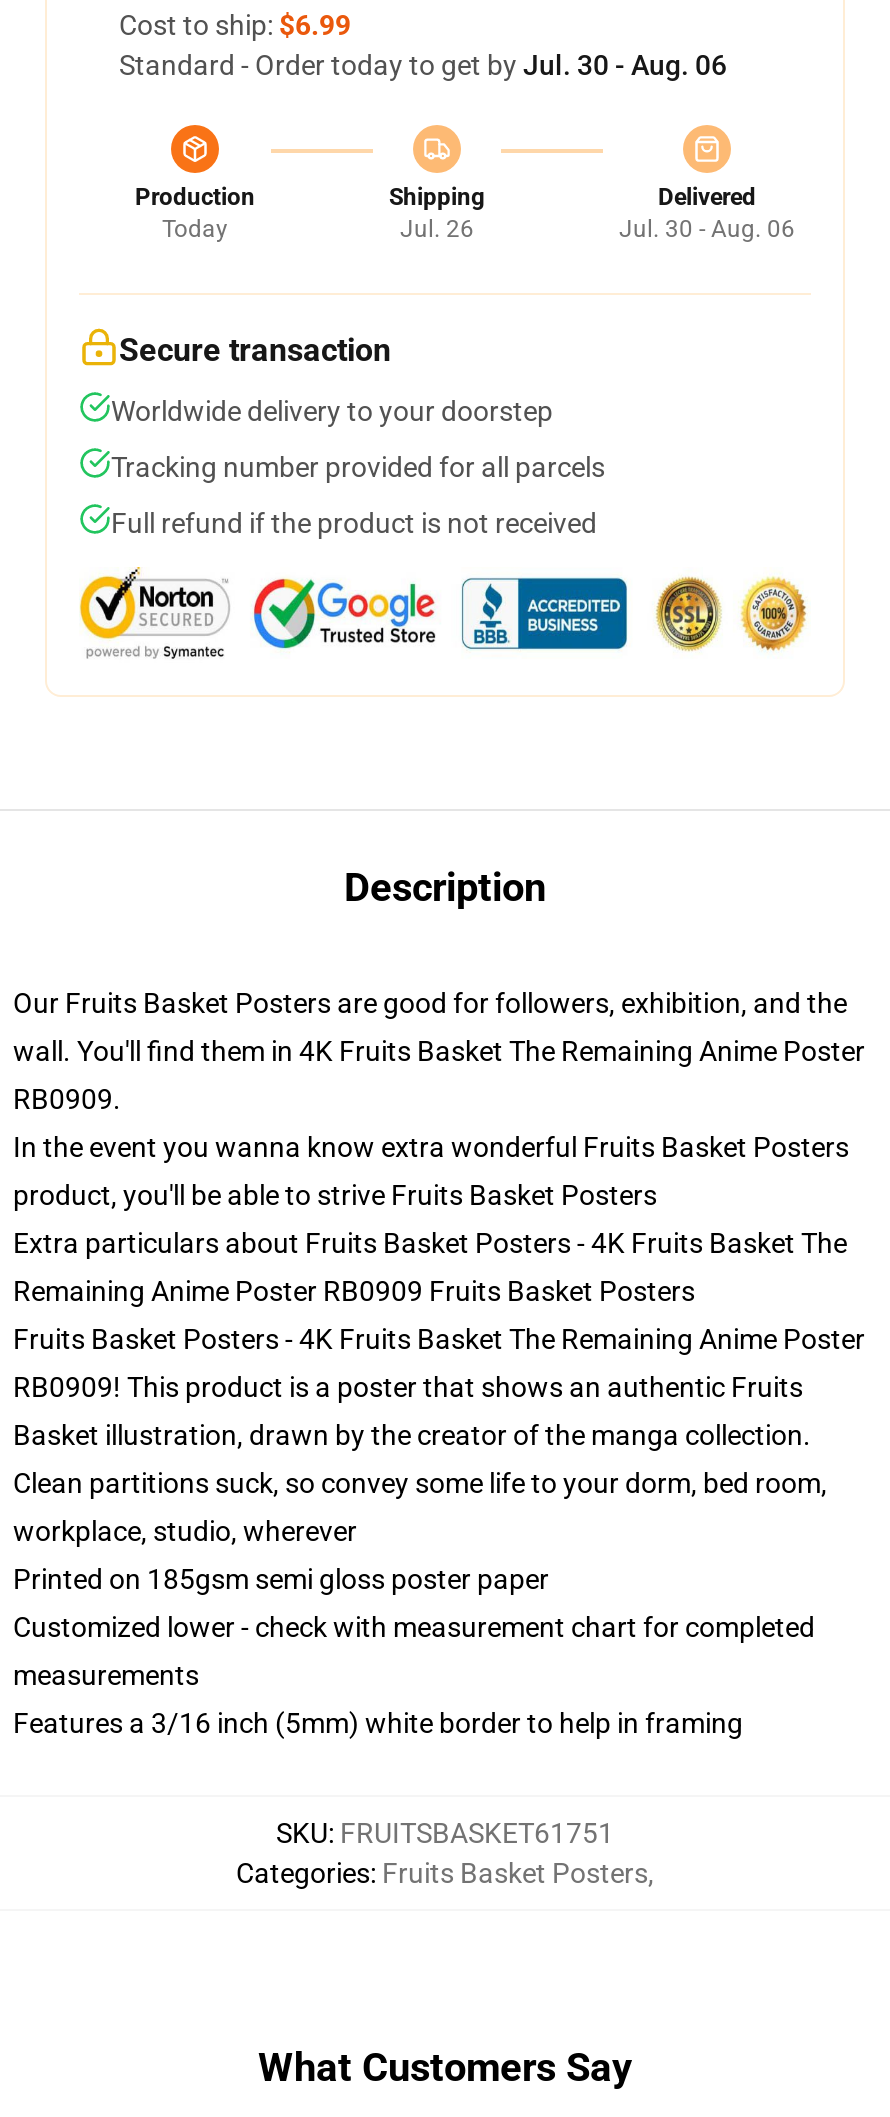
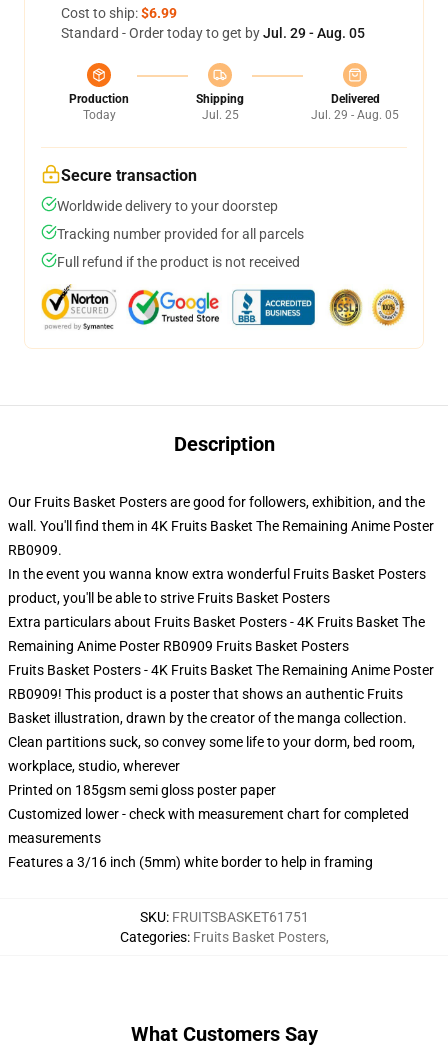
- Standard - Order today to get by Jul. 30 - Aug. 06
+ Standard - Order today to get by Jul. 29 - Aug. 05

- Jul. 26
+ Jul. 25

- Jul. 30 - Aug. 06
+ Jul. 29 - Aug. 05
